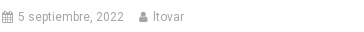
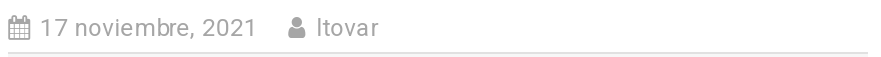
- 5 septiembre, 2022
+ 17 noviembre, 2021
